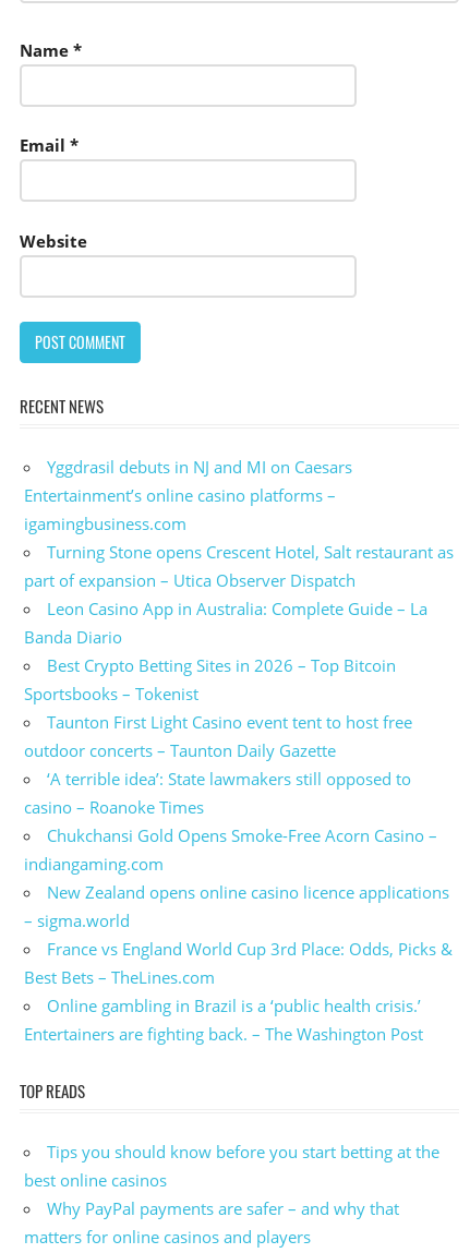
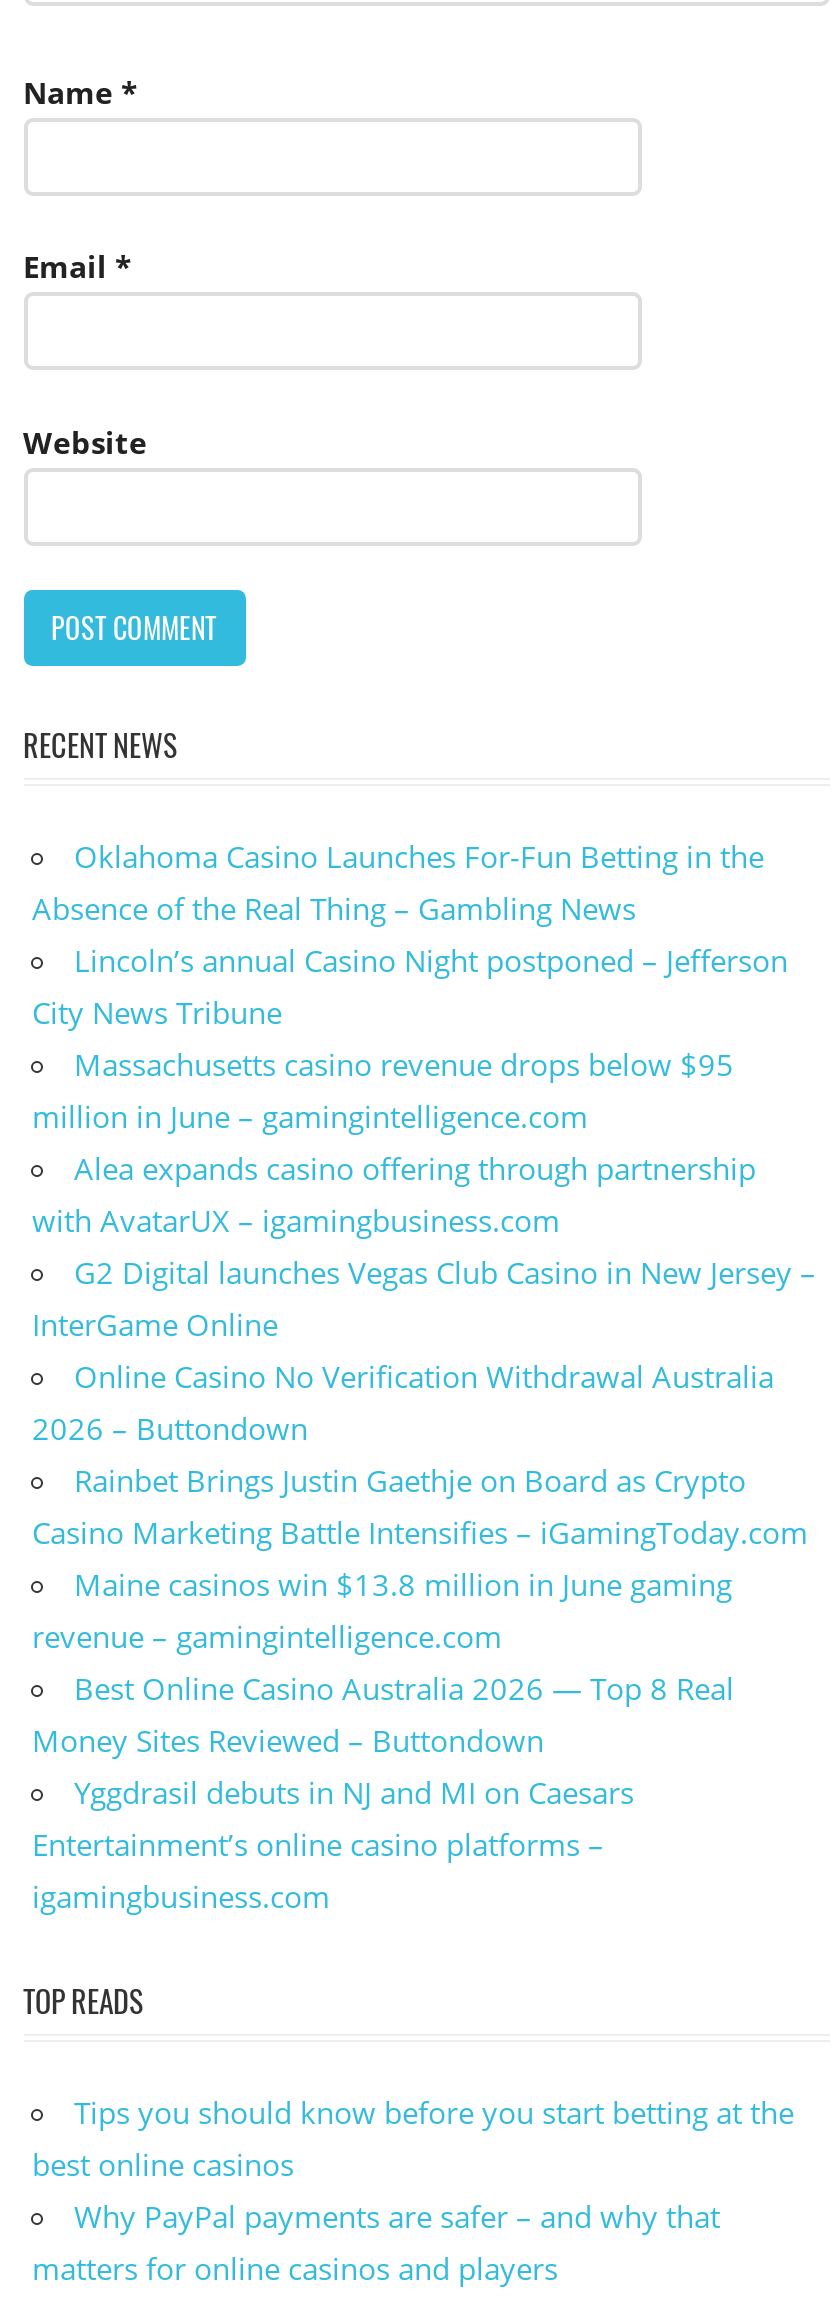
+ Oklahoma Casino Launches For-Fun Betting in the
+ Absence of the Real Thing – Gambling News
+ Lincoln’s annual Casino Night postponed – Jefferson
+ City News Tribune
+ Massachusetts casino revenue drops below $95
+ million in June – gamingintelligence.com
+ Alea expands casino offering through partnership
+ with AvatarUX – igamingbusiness.com
+ G2 Digital launches Vegas Club Casino in New Jersey –
+ InterGame Online
+ Online Casino No Verification Withdrawal Australia
+ 2026 – Buttondown
+ Rainbet Brings Justin Gaethje on Board as Crypto
+ Casino Marketing Battle Intensifies – iGamingToday.com
+ Maine casinos win $13.8 million in June gaming
+ revenue – gamingintelligence.com
+ Best Online Casino Australia 2026 — Top 8 Real
+ Money Sites Reviewed – Buttondown

moved down: Yggdrasil debuts in NJ and MI on Caesars | Entertainment’s online casino platforms – | igamingbusiness.com

- Turning Stone opens Crescent Hotel, Salt restaurant as
- part of expansion – Utica Observer Dispatch
- Leon Casino App in Australia: Complete Guide – La
- Banda Diario
- Best Crypto Betting Sites in 2026 – Top Bitcoin
- Sportsbooks – Tokenist
- Taunton First Light Casino event tent to host free
- outdoor concerts – Taunton Daily Gazette
- ‘A terrible idea’: State lawmakers still opposed to
- casino – Roanoke Times
- Chukchansi Gold Opens Smoke-Free Acorn Casino –
- indiangaming.com
- New Zealand opens online casino licence applications
- – sigma.world
- France vs England World Cup 3rd Place: Odds, Picks &
- Best Bets – TheLines.com
- Online gambling in Brazil is a ‘public health crisis.’
- Entertainers are fighting back. – The Washington Post
